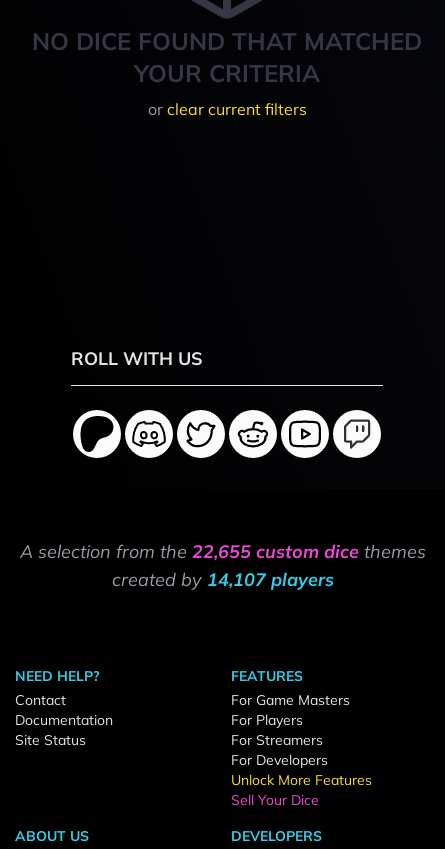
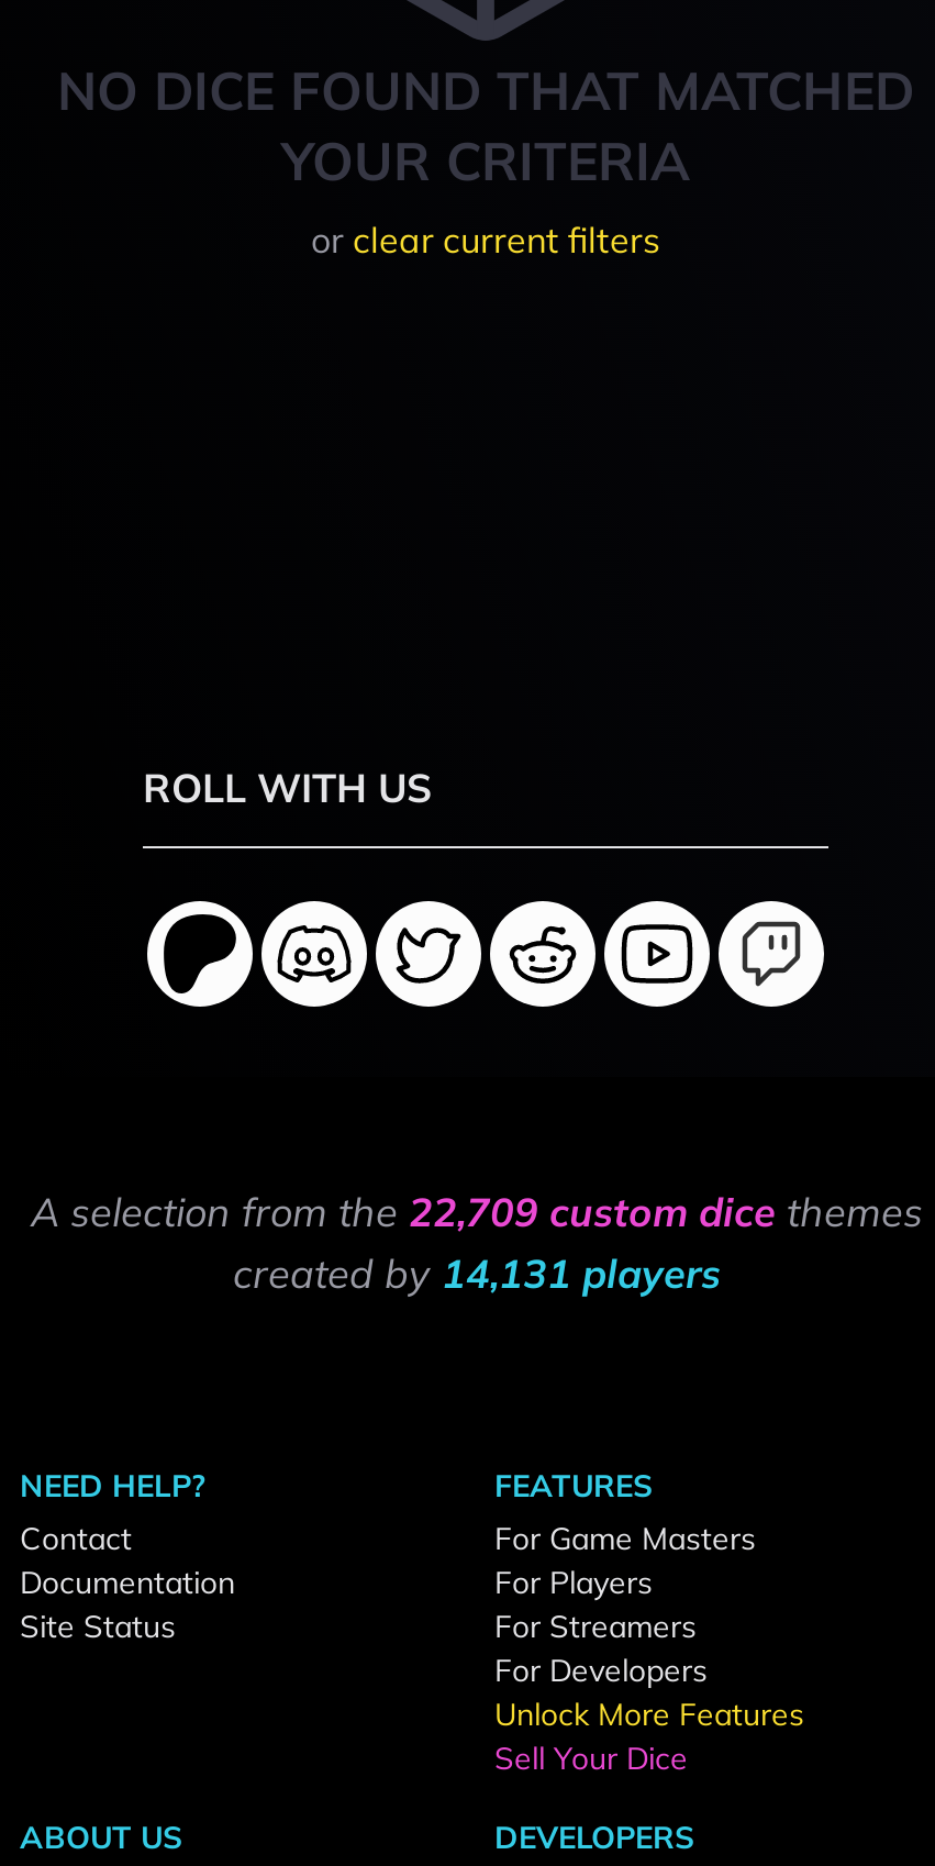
- A selection from the 22,655 custom dice themes
+ A selection from the 22,709 custom dice themes

- created by 14,107 players
+ created by 14,131 players
